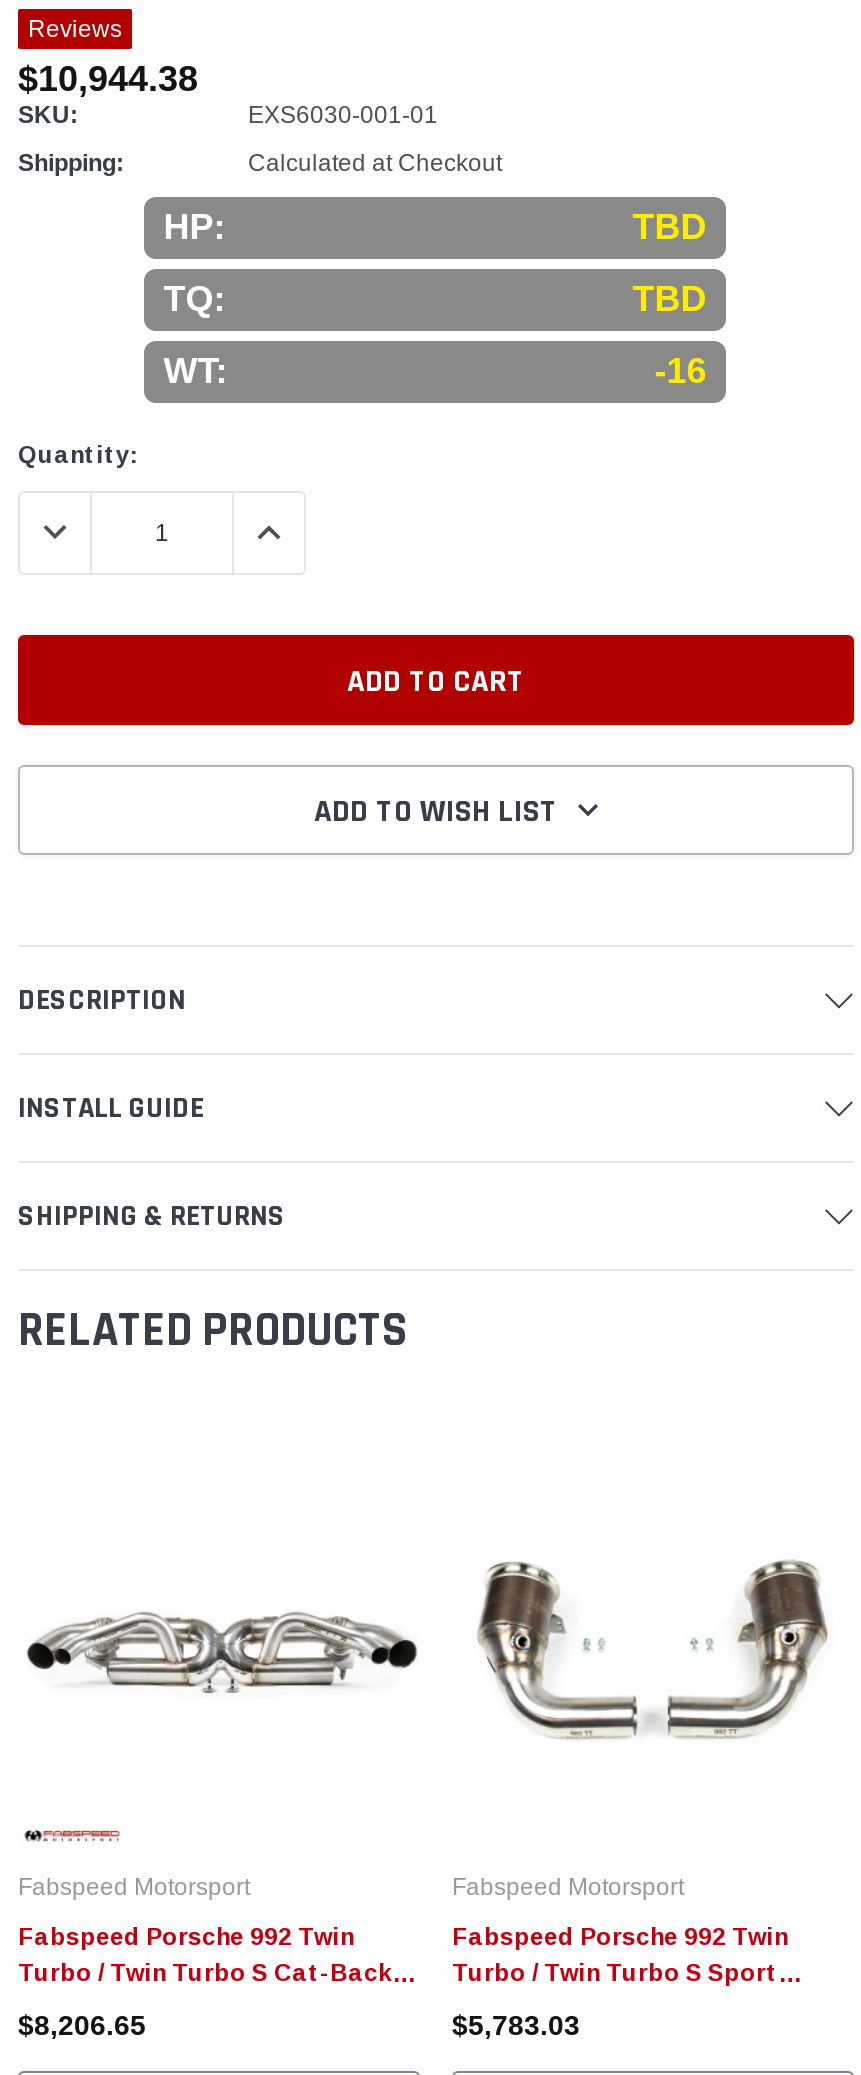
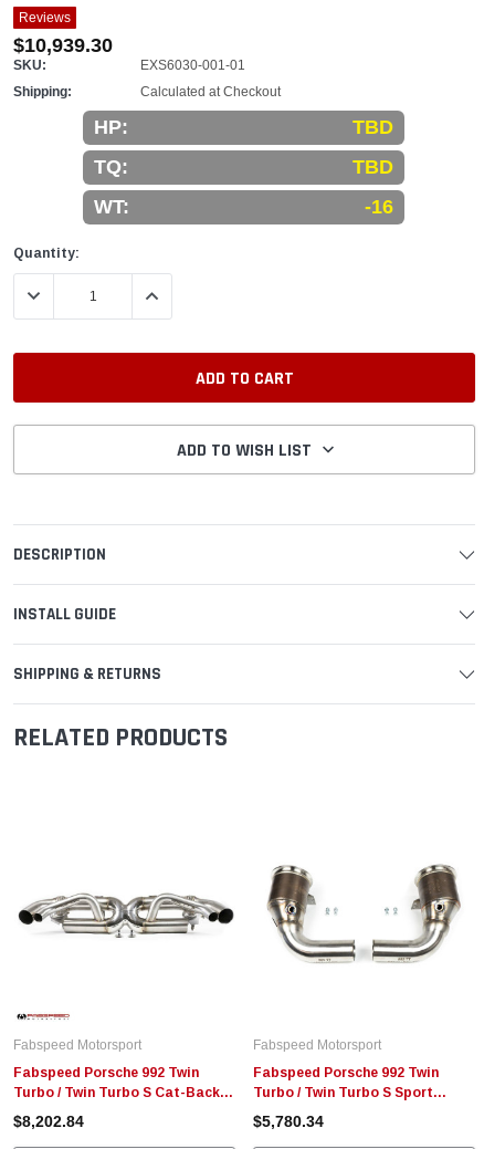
- $10,944.38
+ $10,939.30

- $8,206.65
+ $8,202.84

- $5,783.03
+ $5,780.34
